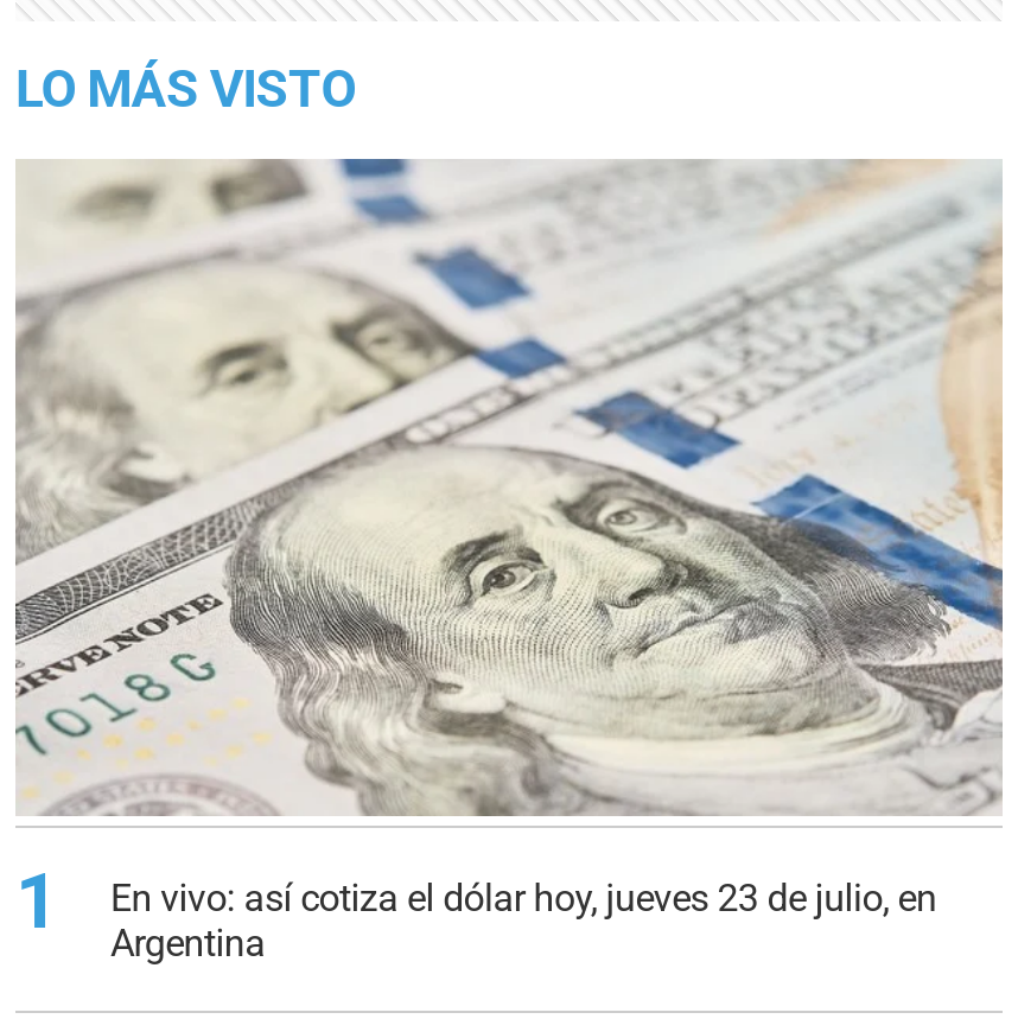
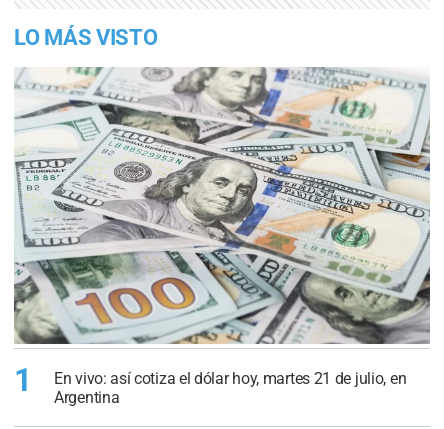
- [image]
- En vivo: así cotiza el dólar hoy, jueves 23 de julio, en
+ [image]
+ En vivo: así cotiza el dólar hoy, martes 21 de julio, en
